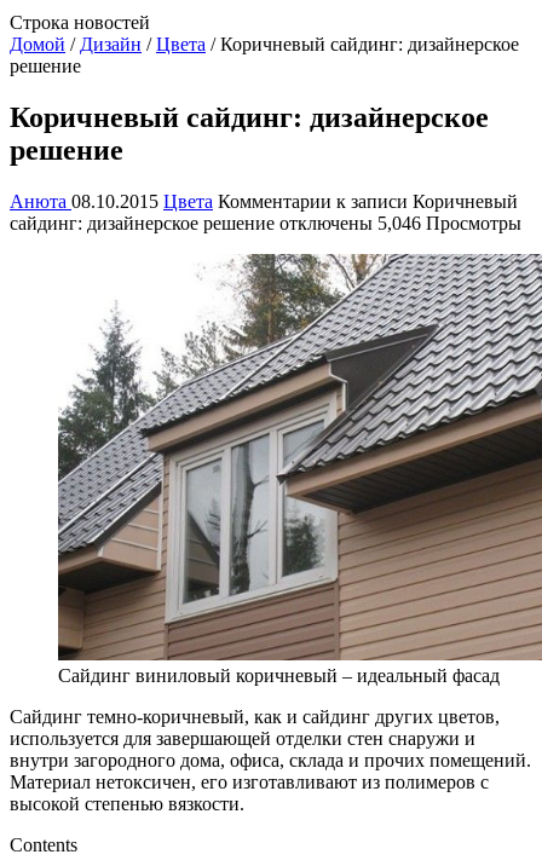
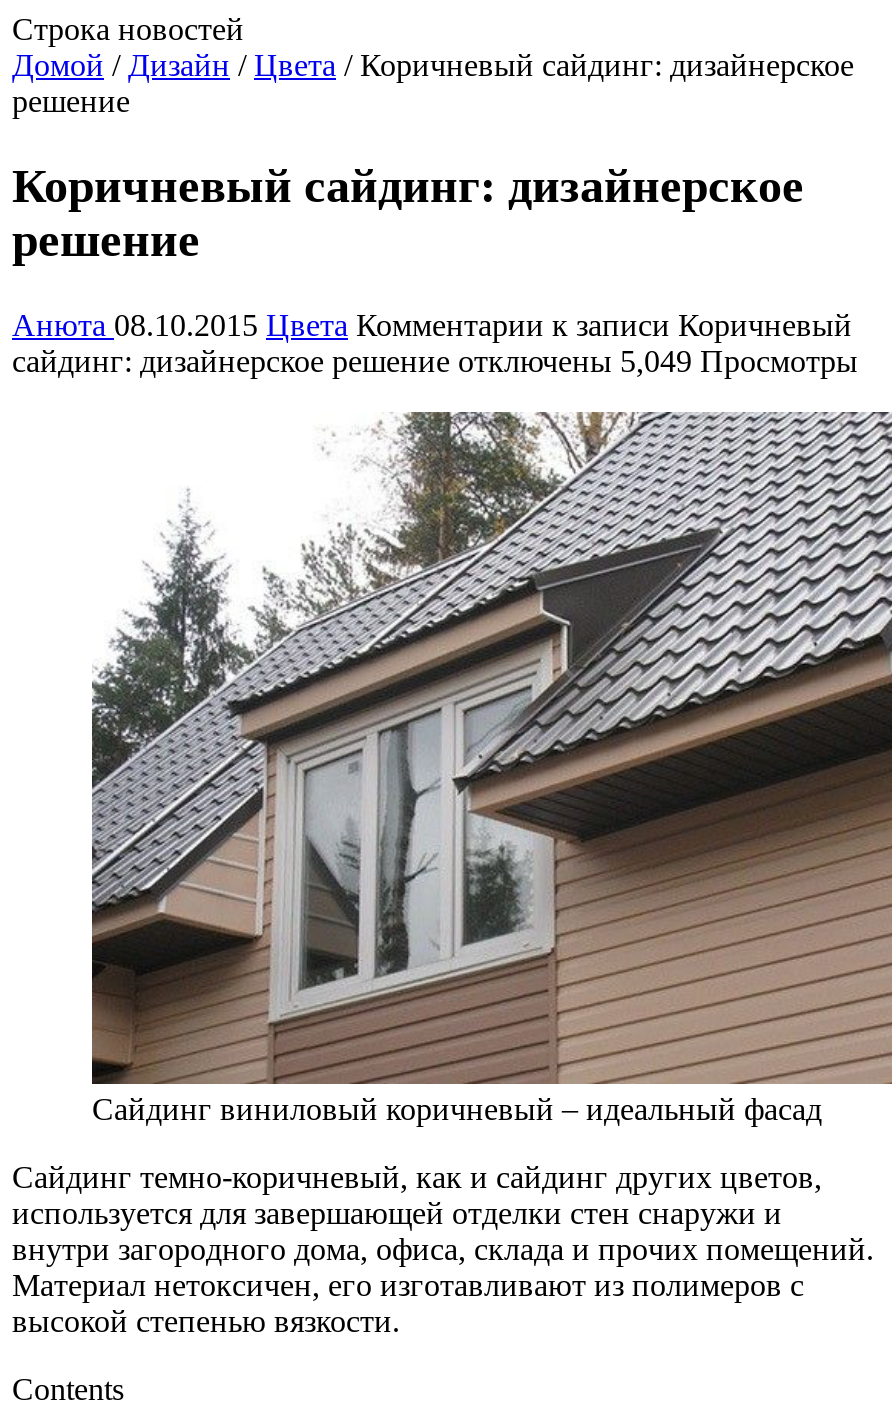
- сайдинг: дизайнерское решение отключены 5,046 Просмотры
+ сайдинг: дизайнерское решение отключены 5,049 Просмотры
